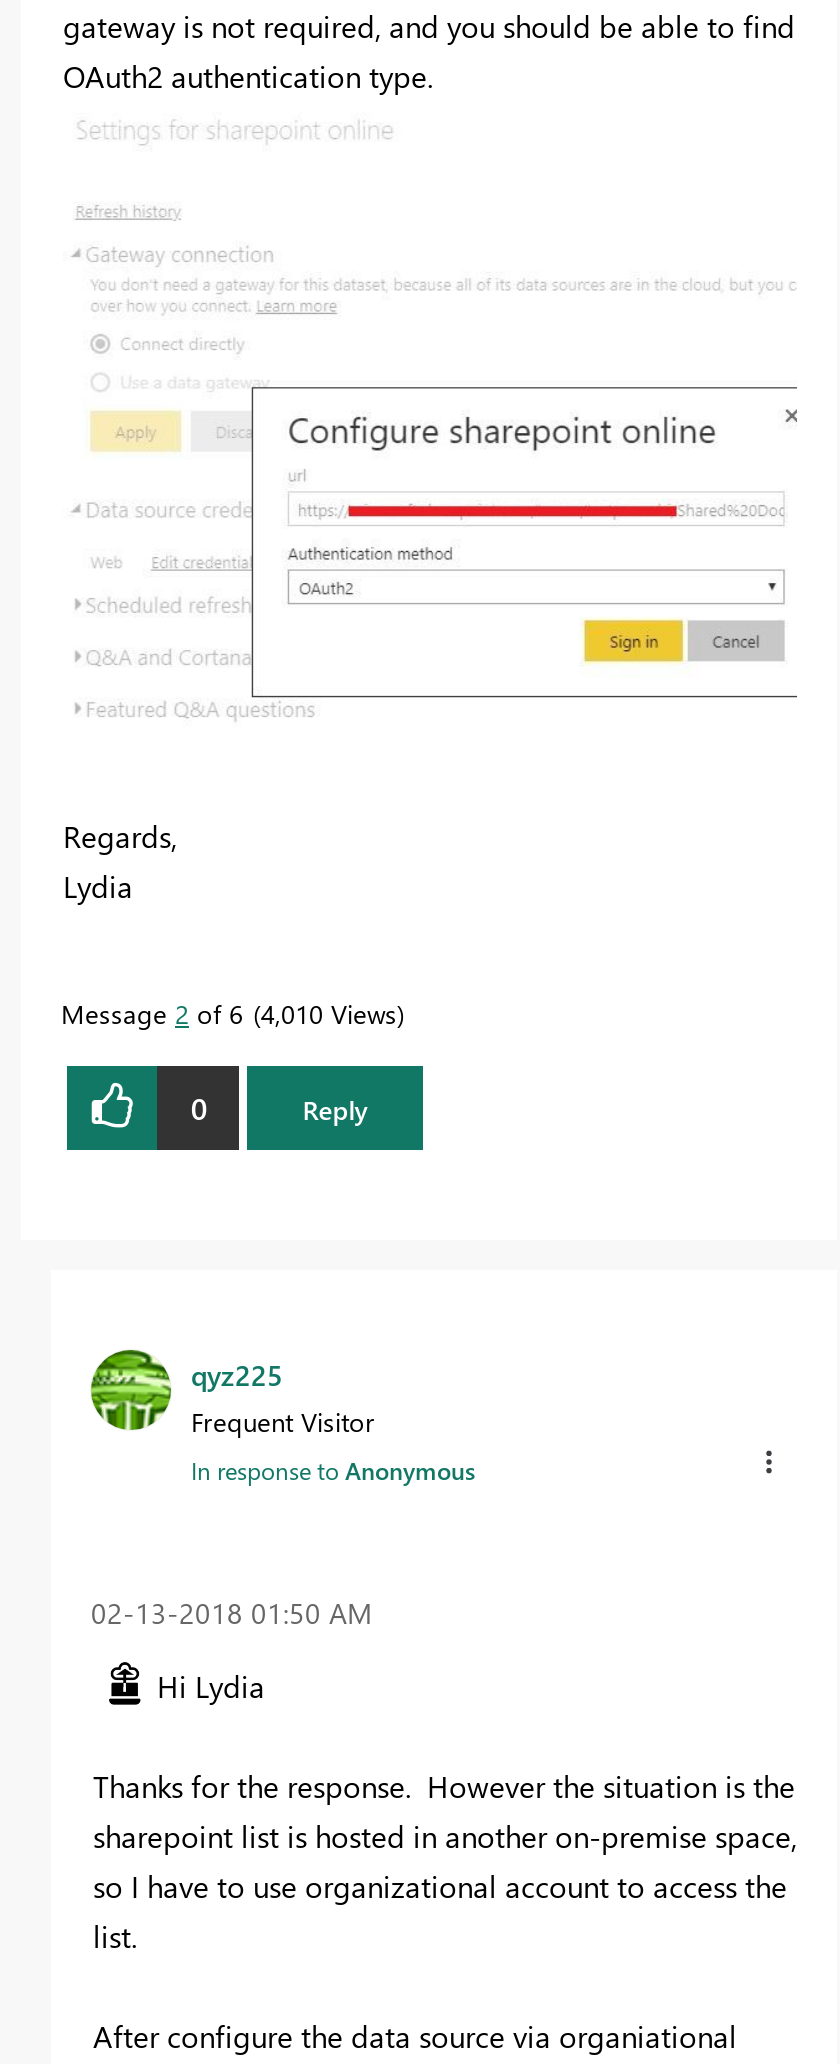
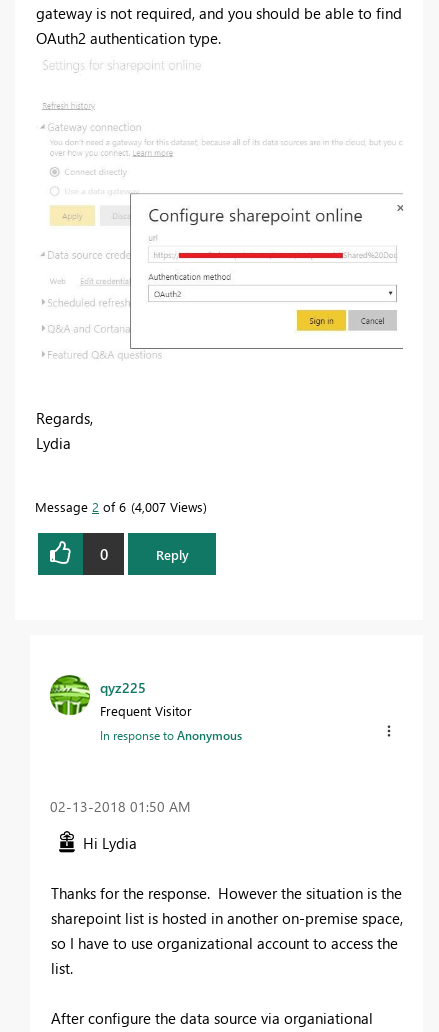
- Message 2 of 6 4,010 Views
+ Message 2 of 6 4,007 Views
